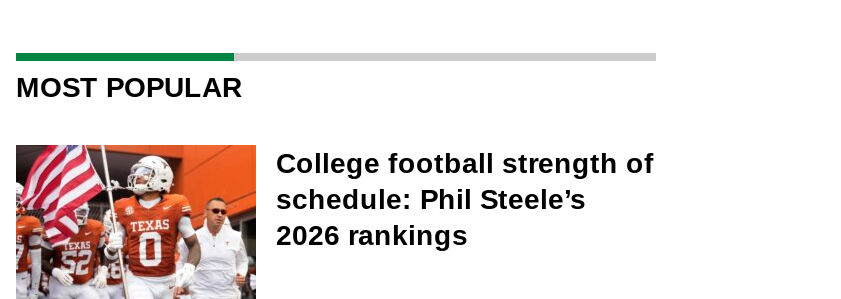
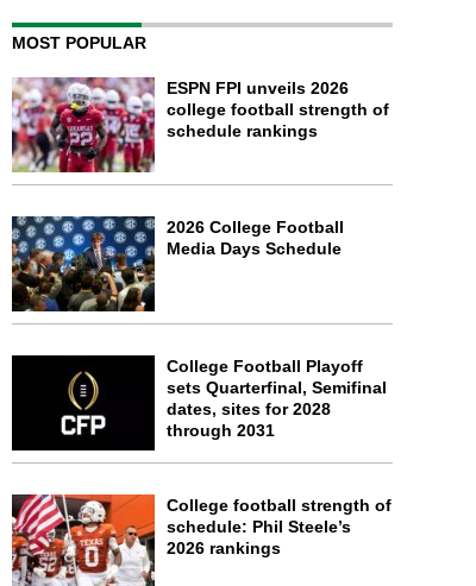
+ [image]
+ ESPN FPI unveils 2026
+ college football strength of
+ schedule rankings

+ [image]
+ 2026 College Football
+ Media Days Schedule

+ [image]
+ College Football Playoff
+ sets Quarterfinal, Semifinal
+ dates, sites for 2028
+ through 2031
